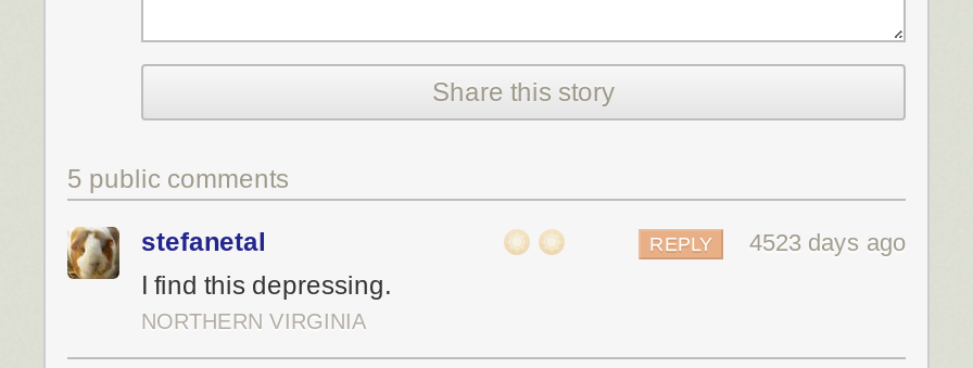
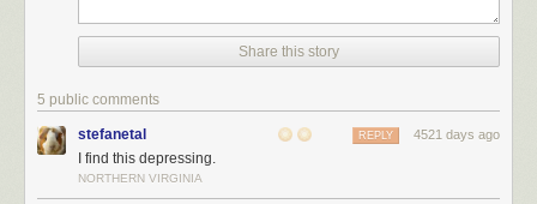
- REPLY 4523 days ago
+ REPLY 4521 days ago
